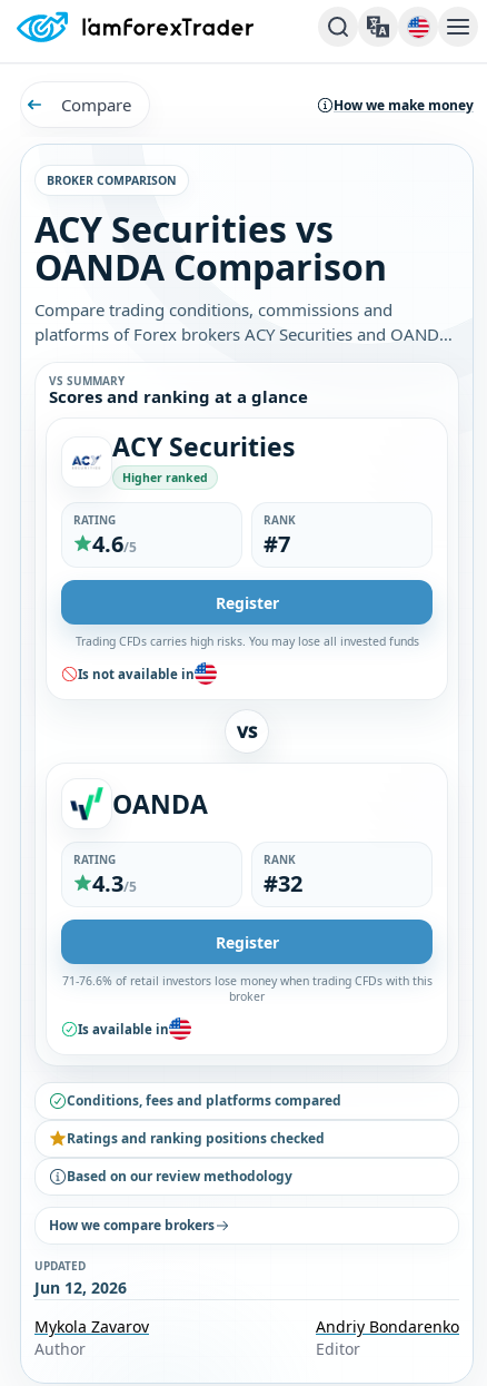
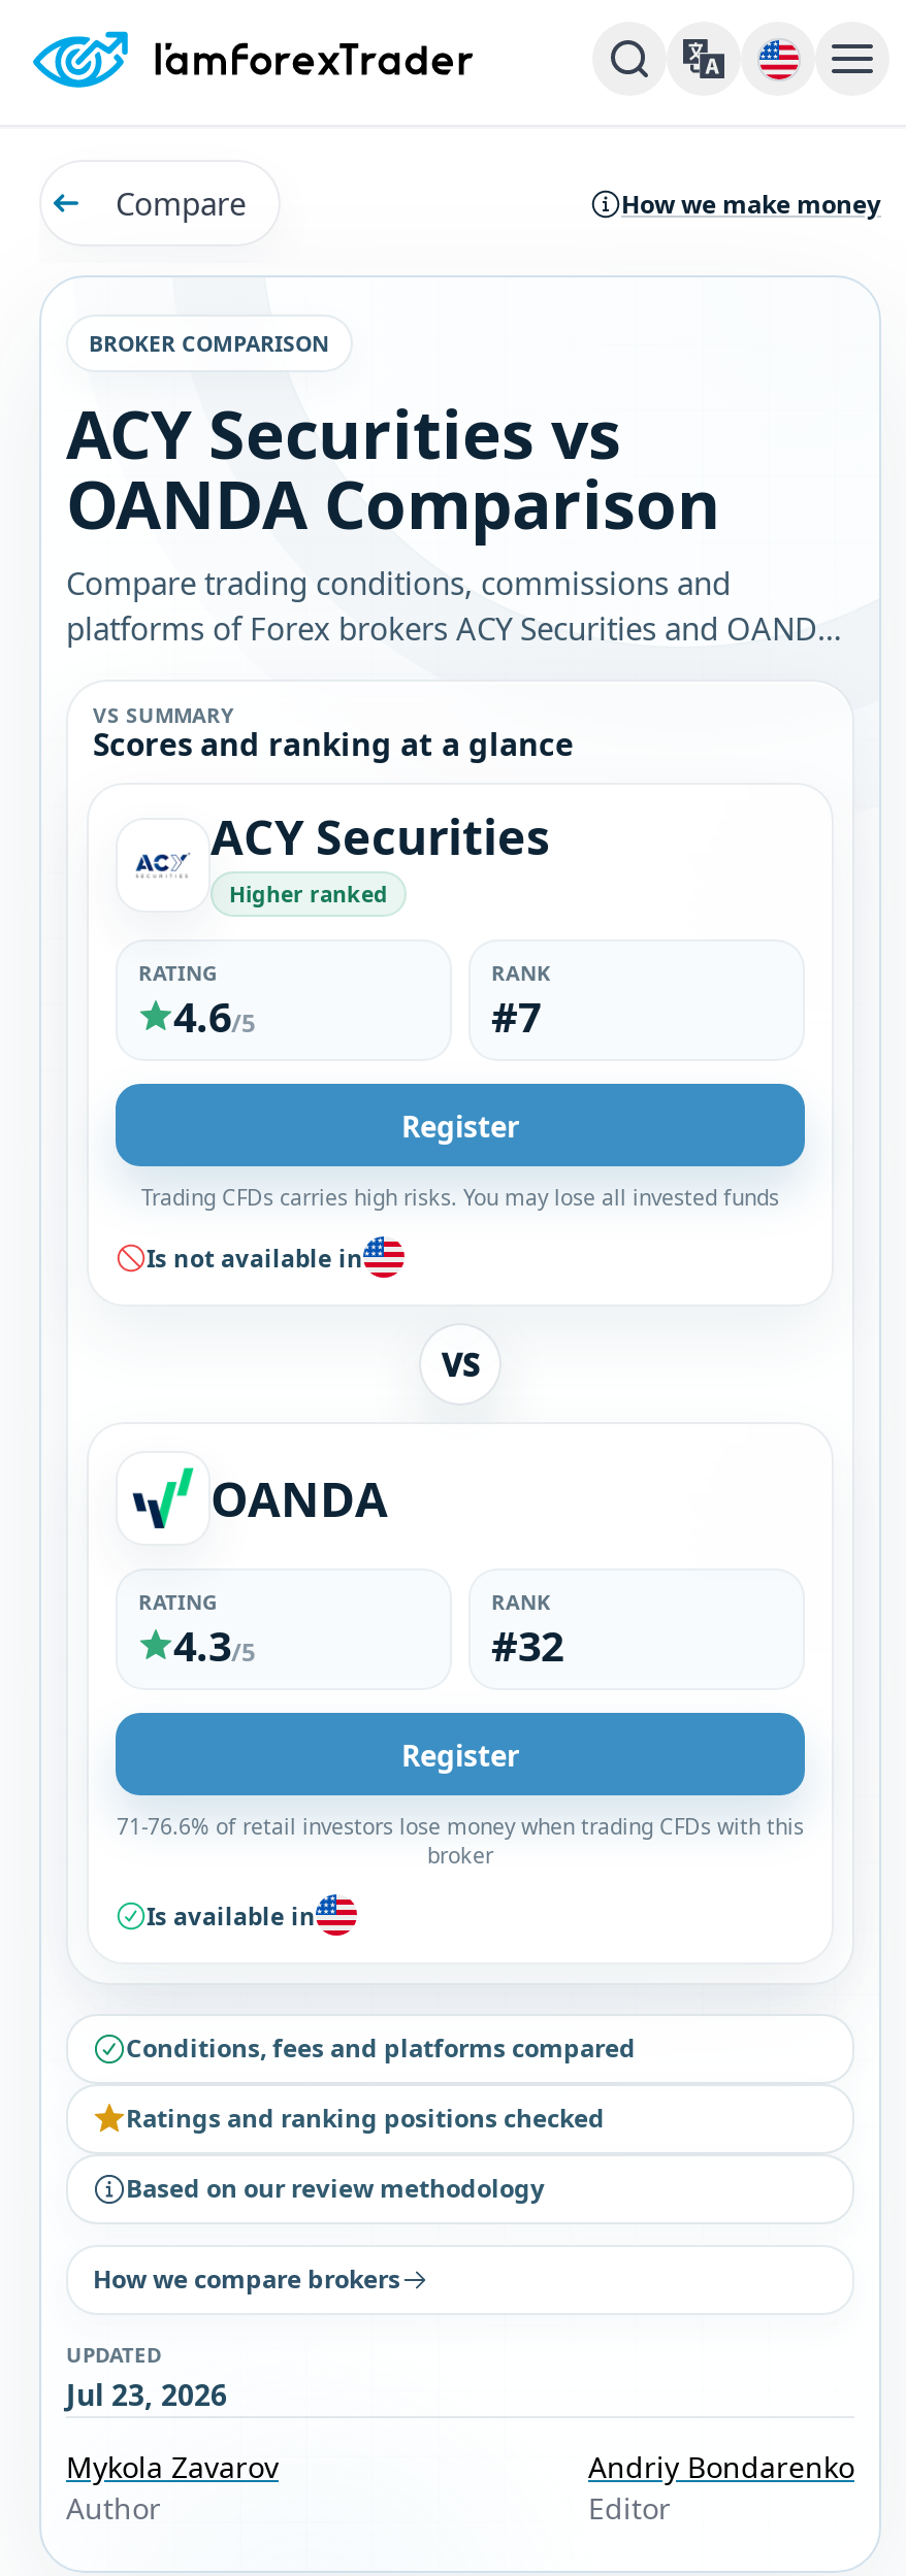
- Jun 12, 2026
+ Jul 23, 2026
